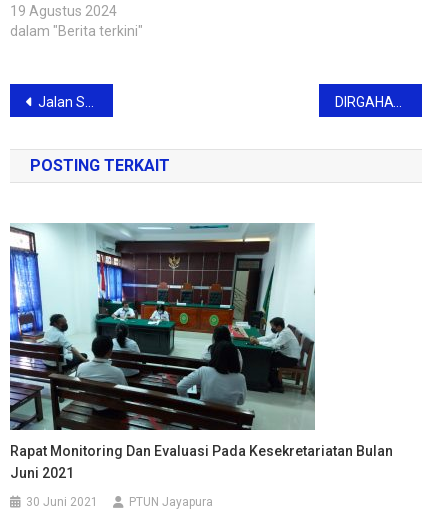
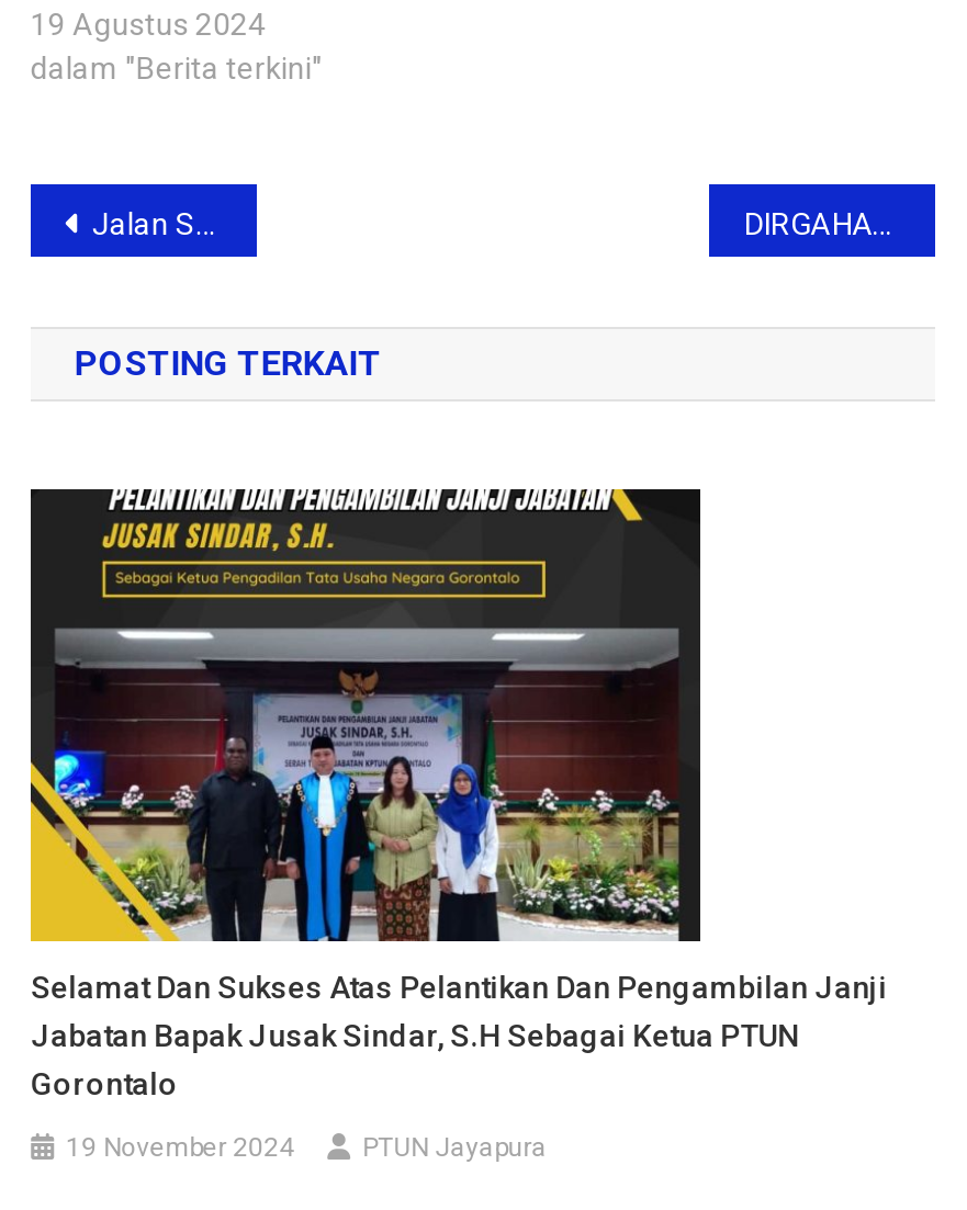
- [image]
- Rapat Monitoring Dan Evaluasi Pada Kesekretariatan Bulan
- Juni 2021
+ [image]
+ Selamat Dan Sukses Atas Pelantikan Dan Pengambilan Janji
+ Jabatan Bapak Jusak Sindar, S.H Sebagai Ketua PTUN
+ Gorontalo

- 30 Juni 2021
+ 19 November 2024
